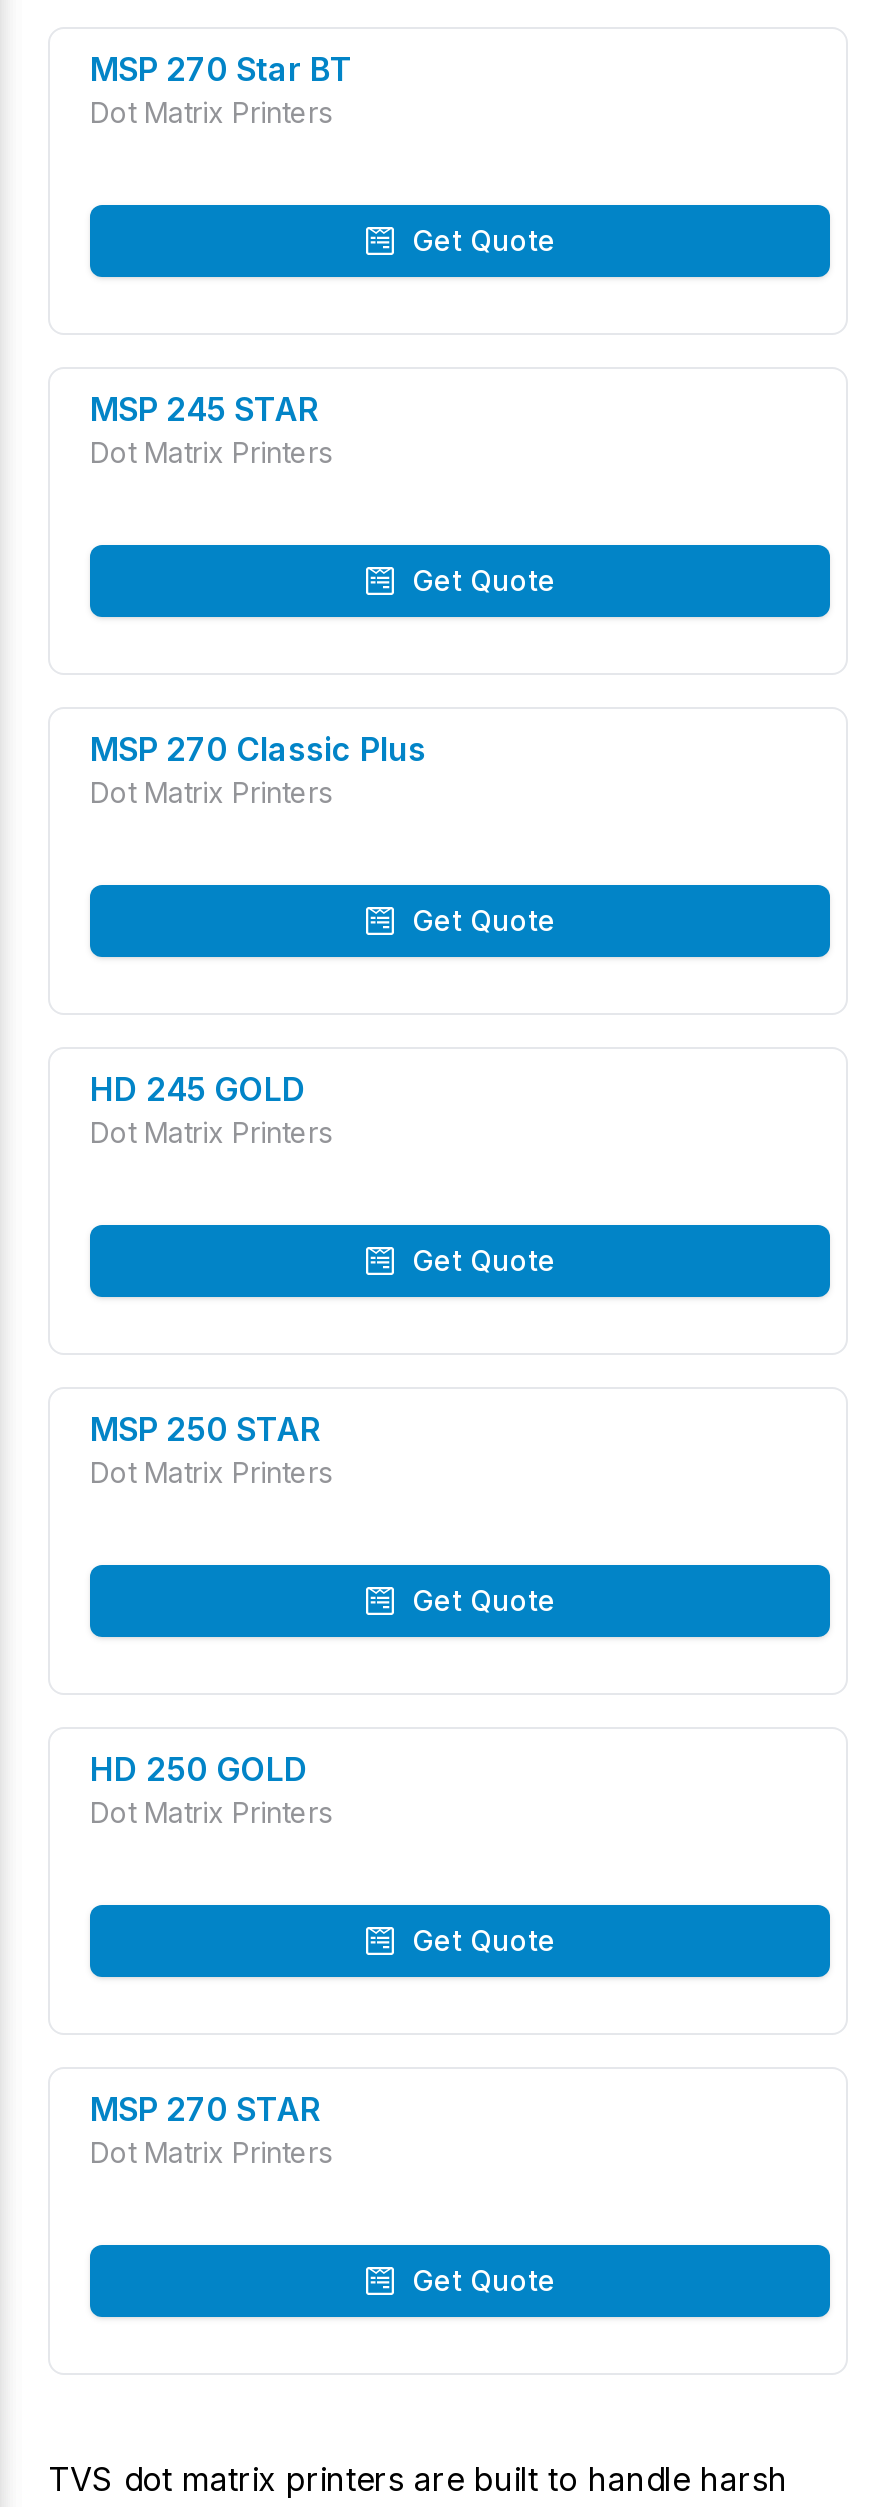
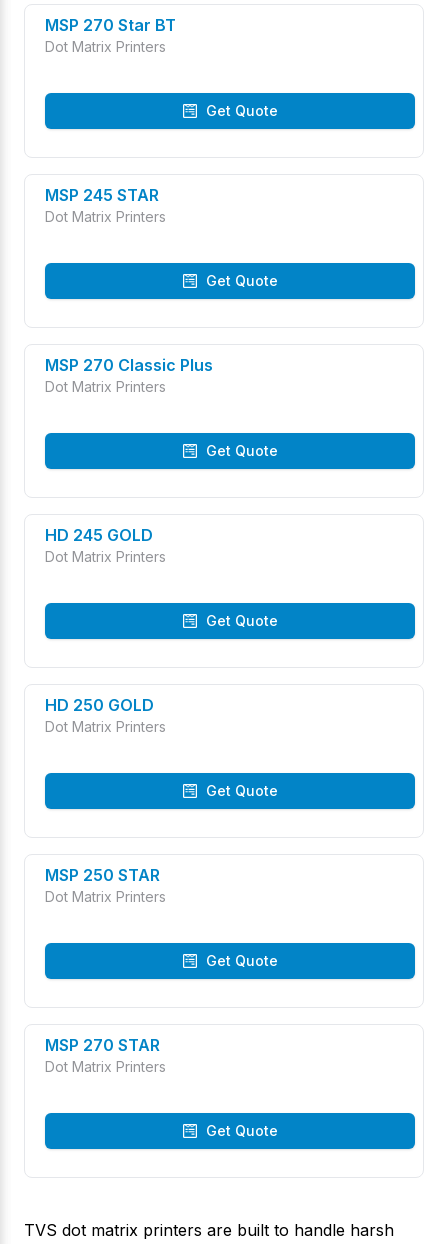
- MSP 250 STAR
+ HD 250 GOLD

- HD 250 GOLD
+ MSP 250 STAR
